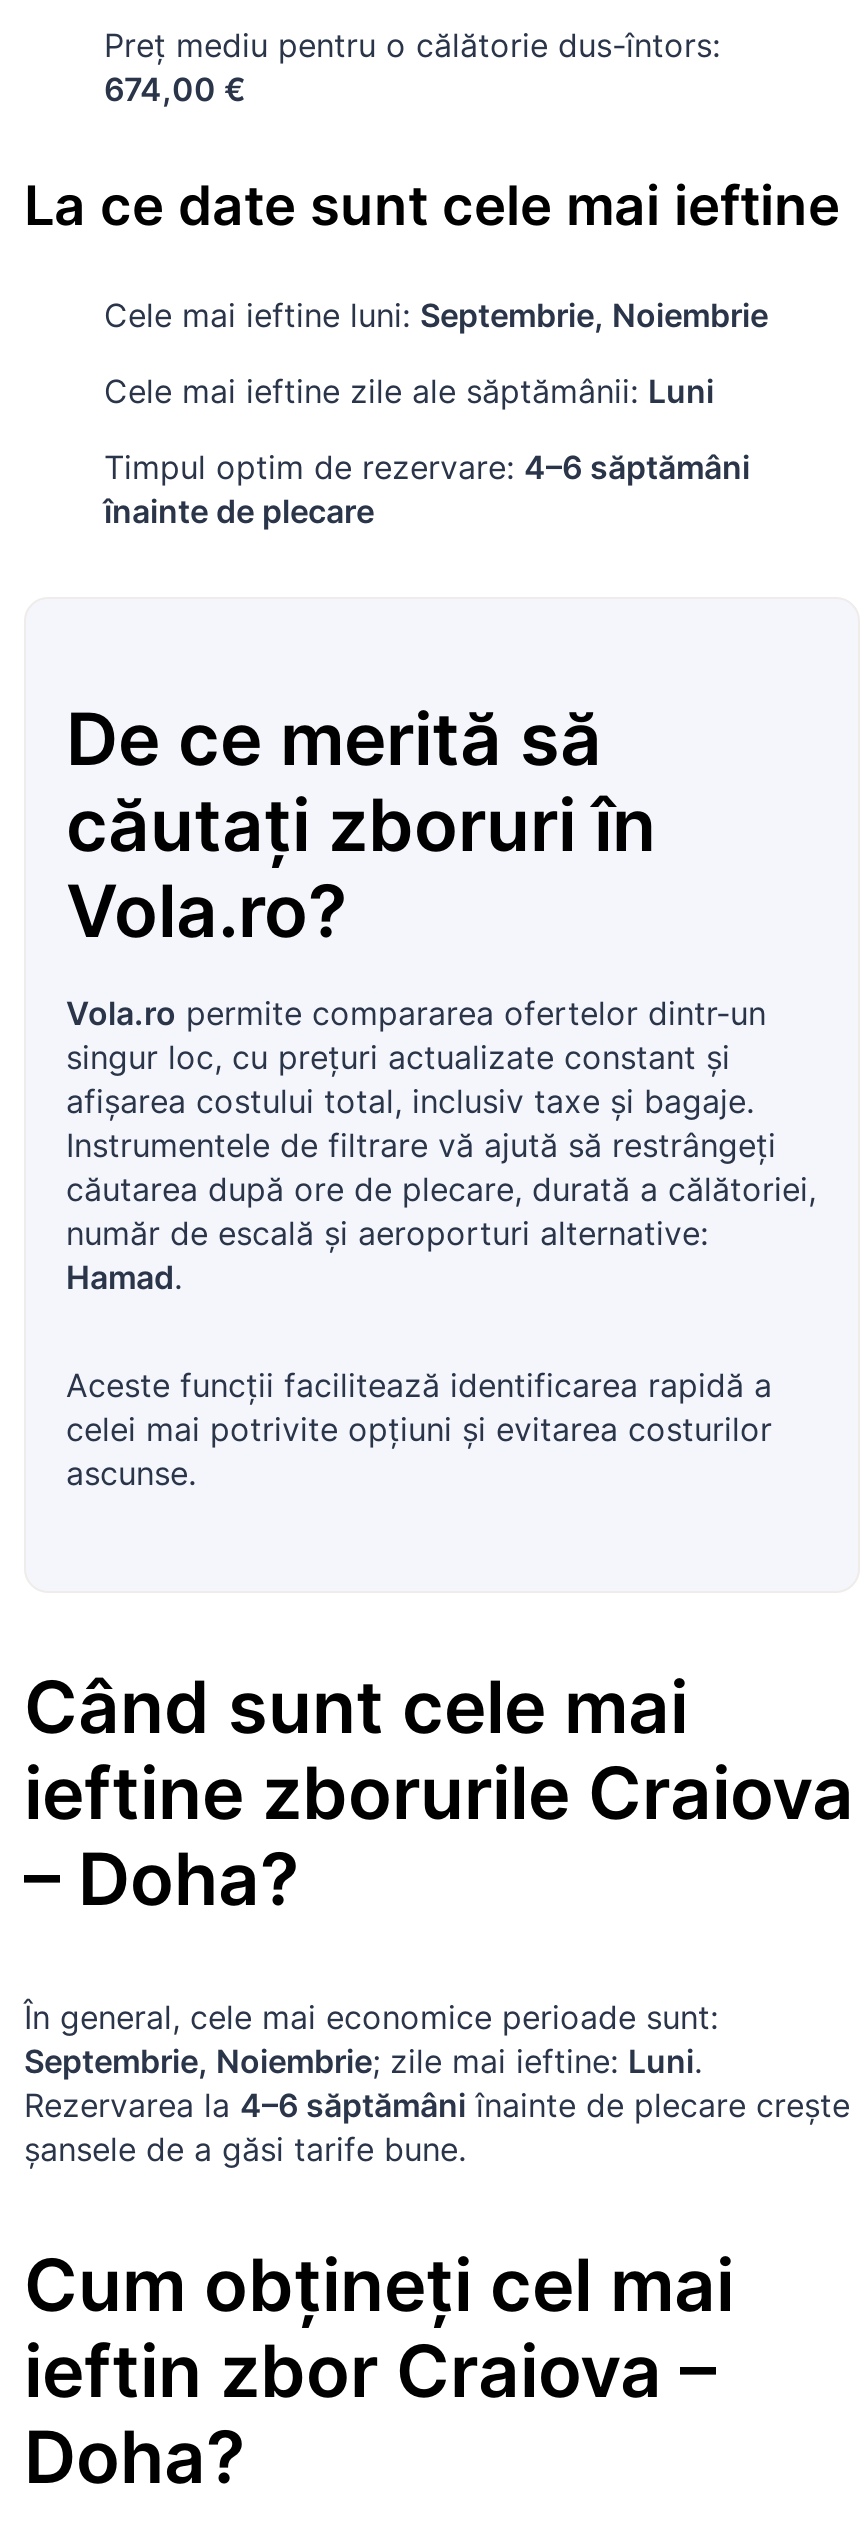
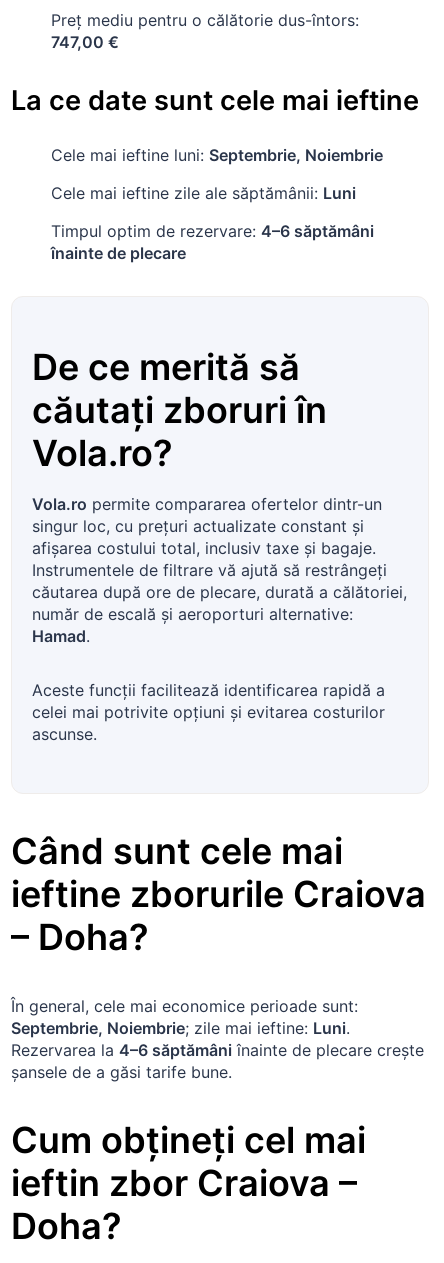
- 674,00 €
+ 747,00 €
